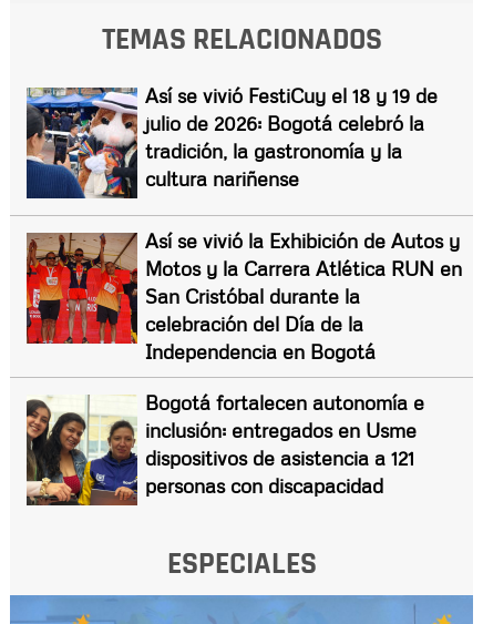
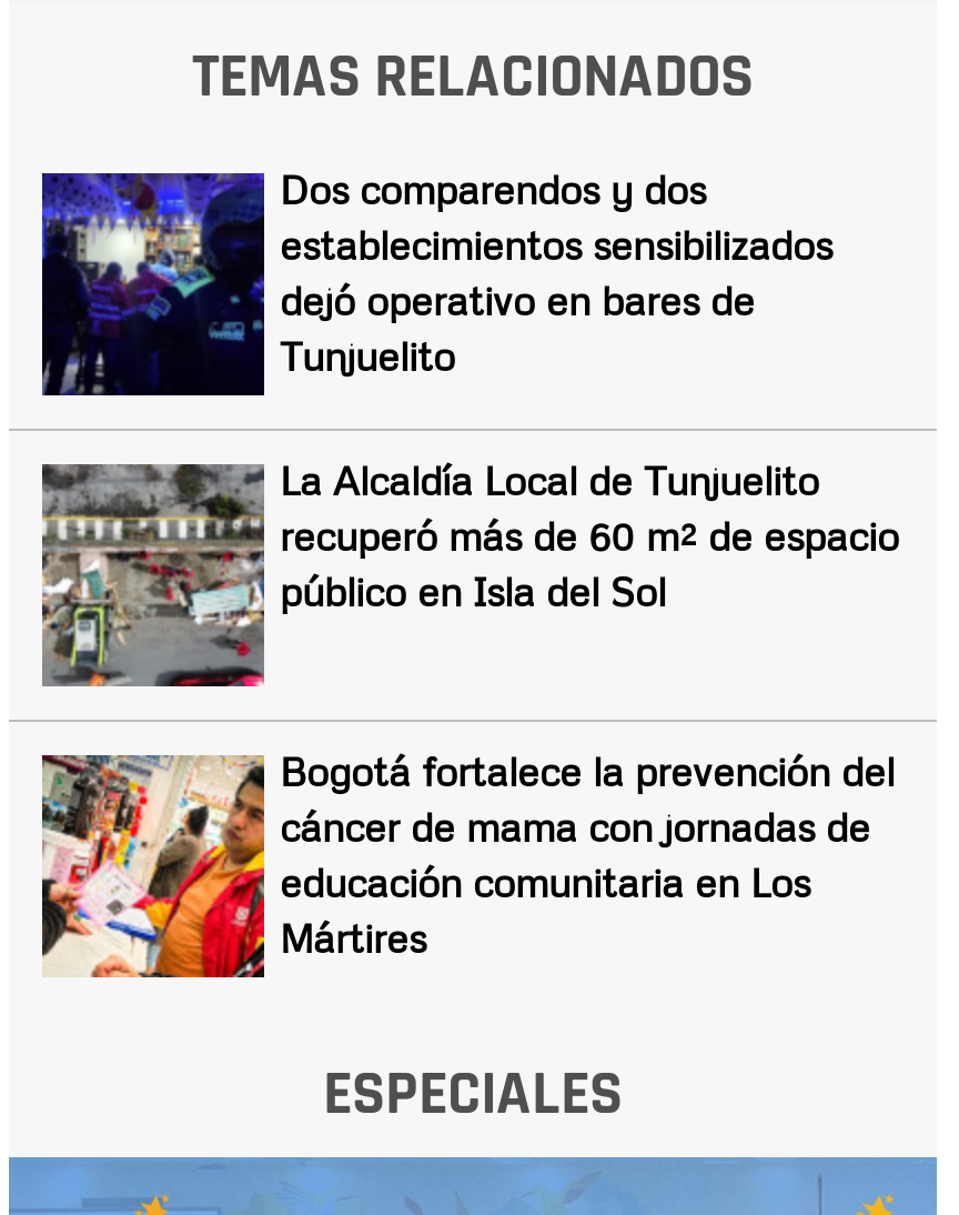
- [image]
- Así se vivió FestiCuy el 18 y 19 de
- julio de 2026: Bogotá celebró la
- tradición, la gastronomía y la
- cultura nariñense
+ [image]
+ Dos comparendos y dos
+ establecimientos sensibilizados
+ dejó operativo en bares de
+ Tunjuelito

- [image]
- Así se vivió la Exhibición de Autos y
- Motos y la Carrera Atlética RUN en
- San Cristóbal durante la
- celebración del Día de la
- Independencia en Bogotá
+ [image]
+ La Alcaldía Local de Tunjuelito
+ recuperó más de 60 m² de espacio
+ público en Isla del Sol

- [image]
- Bogotá fortalecen autonomía e
- inclusión: entregados en Usme
- dispositivos de asistencia a 121
- personas con discapacidad
+ [image]
+ Bogotá fortalece la prevención del
+ cáncer de mama con jornadas de
+ educación comunitaria en Los
+ Mártires
